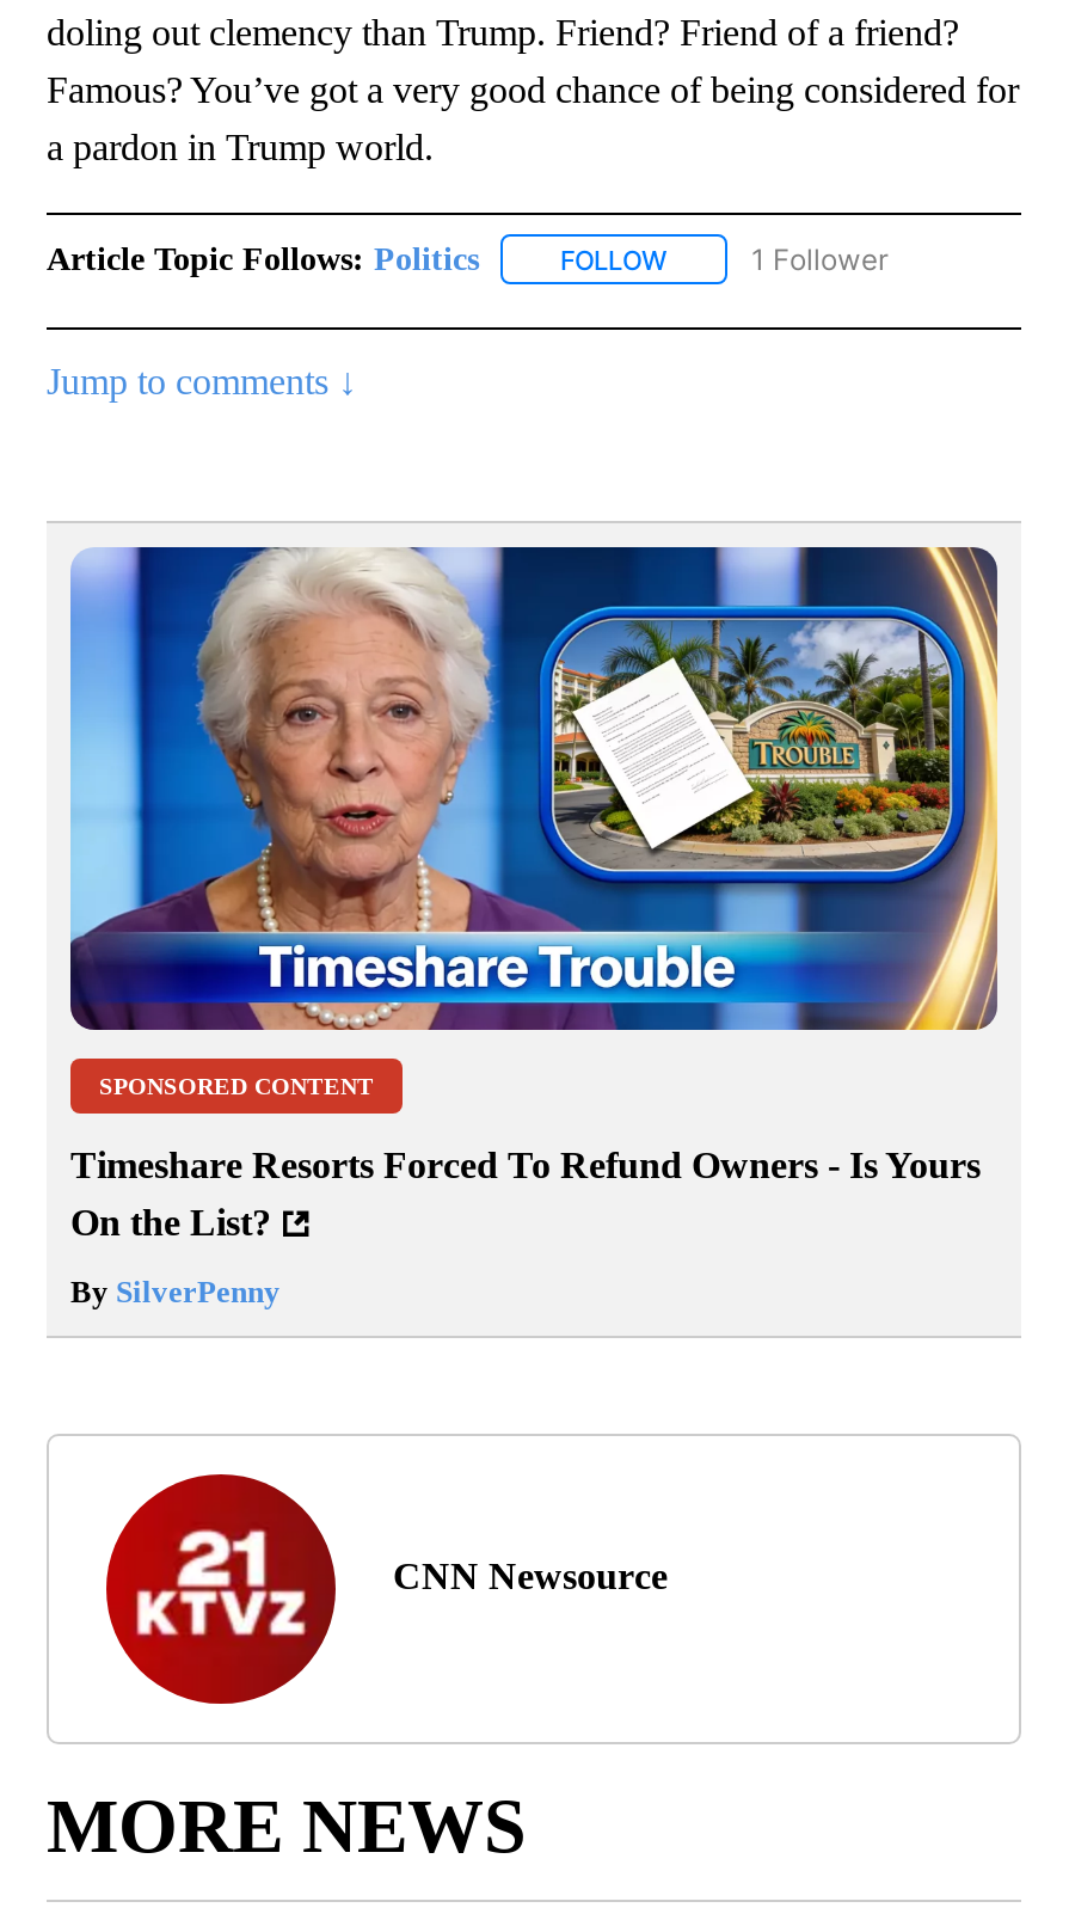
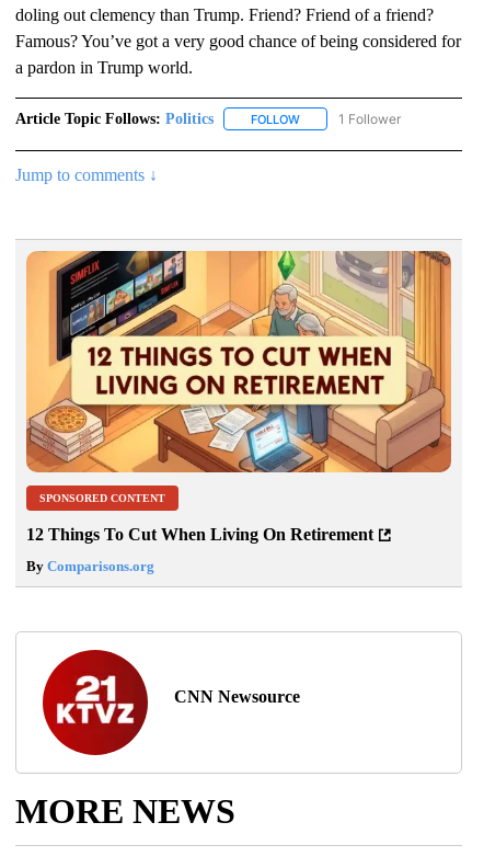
- [image]
+ [image]

- Timeshare Resorts Forced To Refund Owners - Is Yours
- On the List?
+ 12 Things To Cut When Living On Retirement

- By SilverPenny
+ By Comparisons.org
